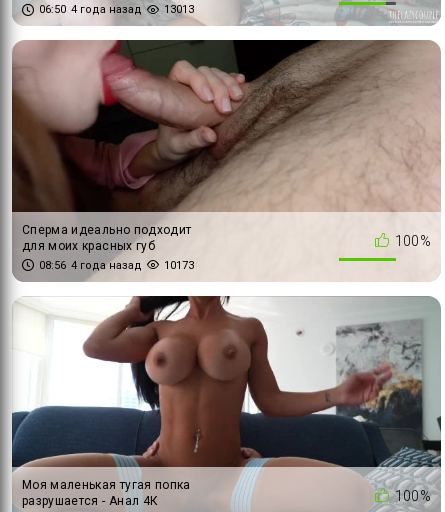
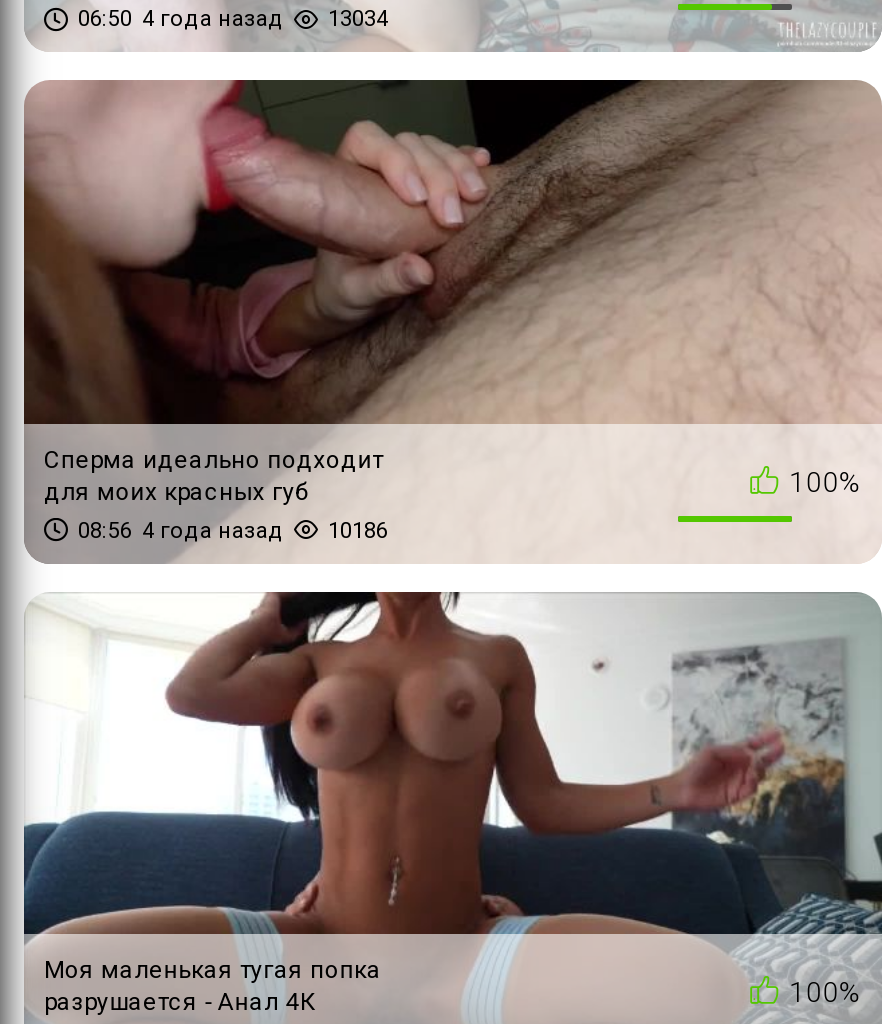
- 06:50 4 года назад 13013
+ 06:50 4 года назад 13034

- 08:56 4 года назад 10173
+ 08:56 4 года назад 10186
